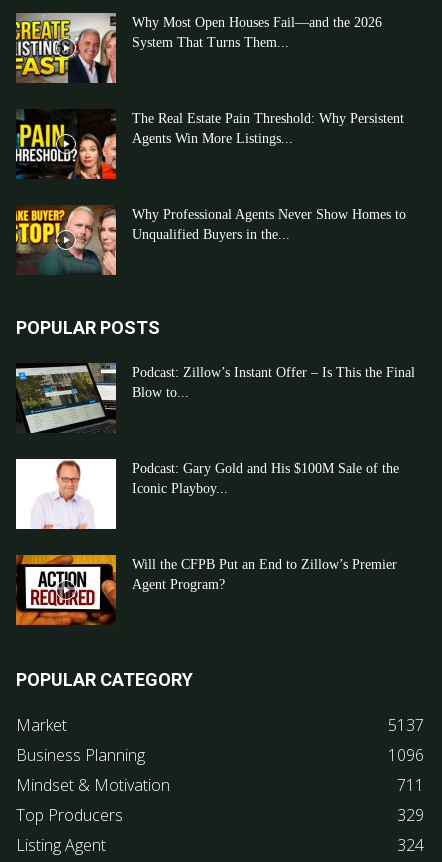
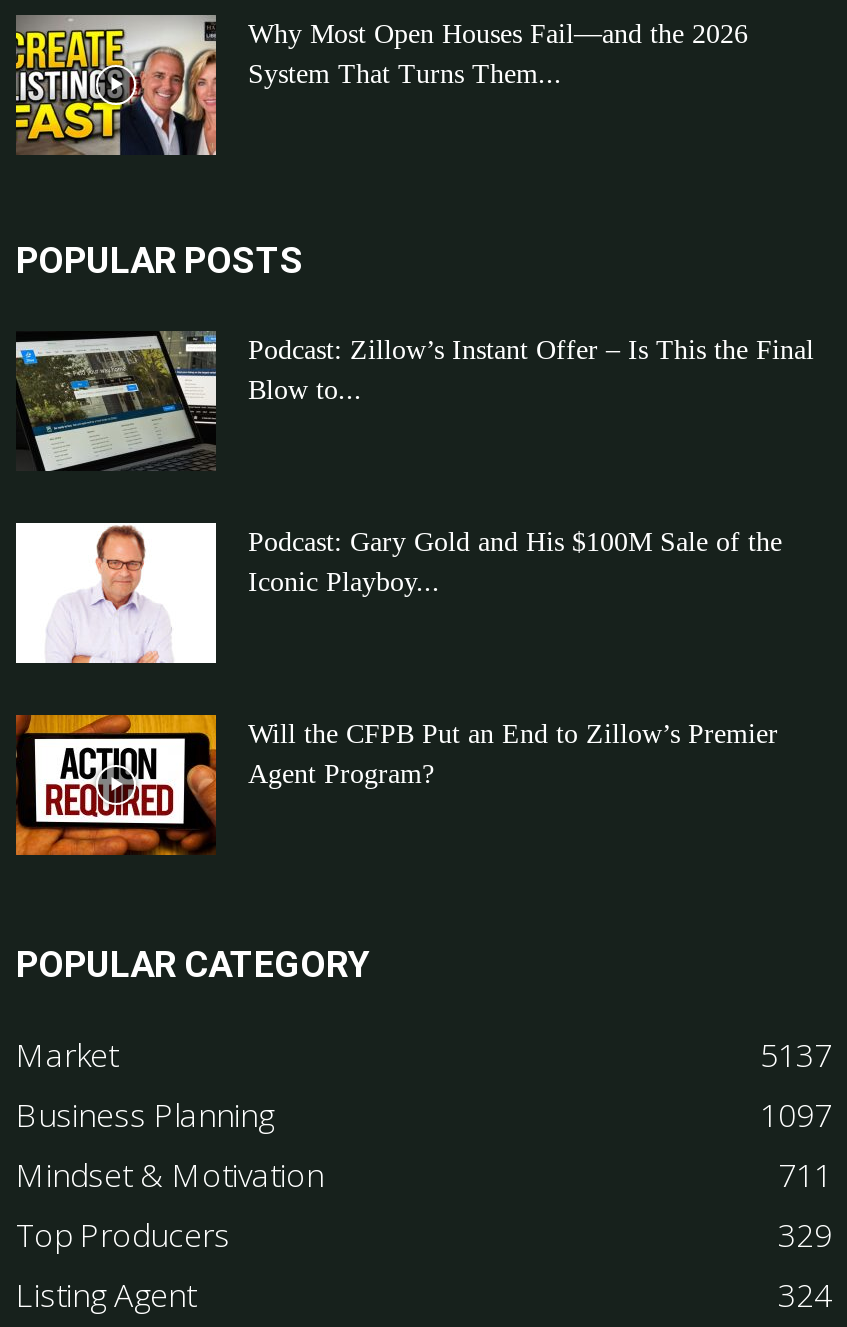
- [image]
- The Real Estate Pain Threshold: Why Persistent
- Agents Win More Listings...

- [image]
- Why Professional Agents Never Show Homes to
- Unqualified Buyers in the...

- 1096
+ 1097
